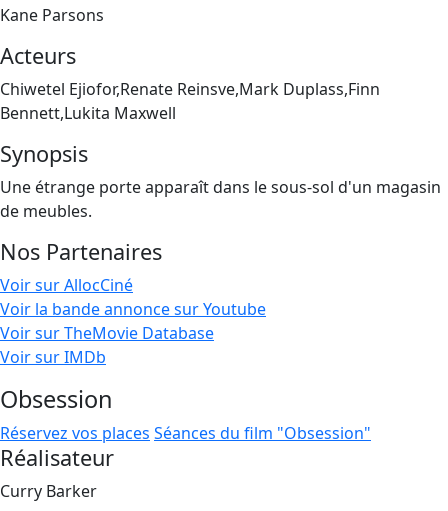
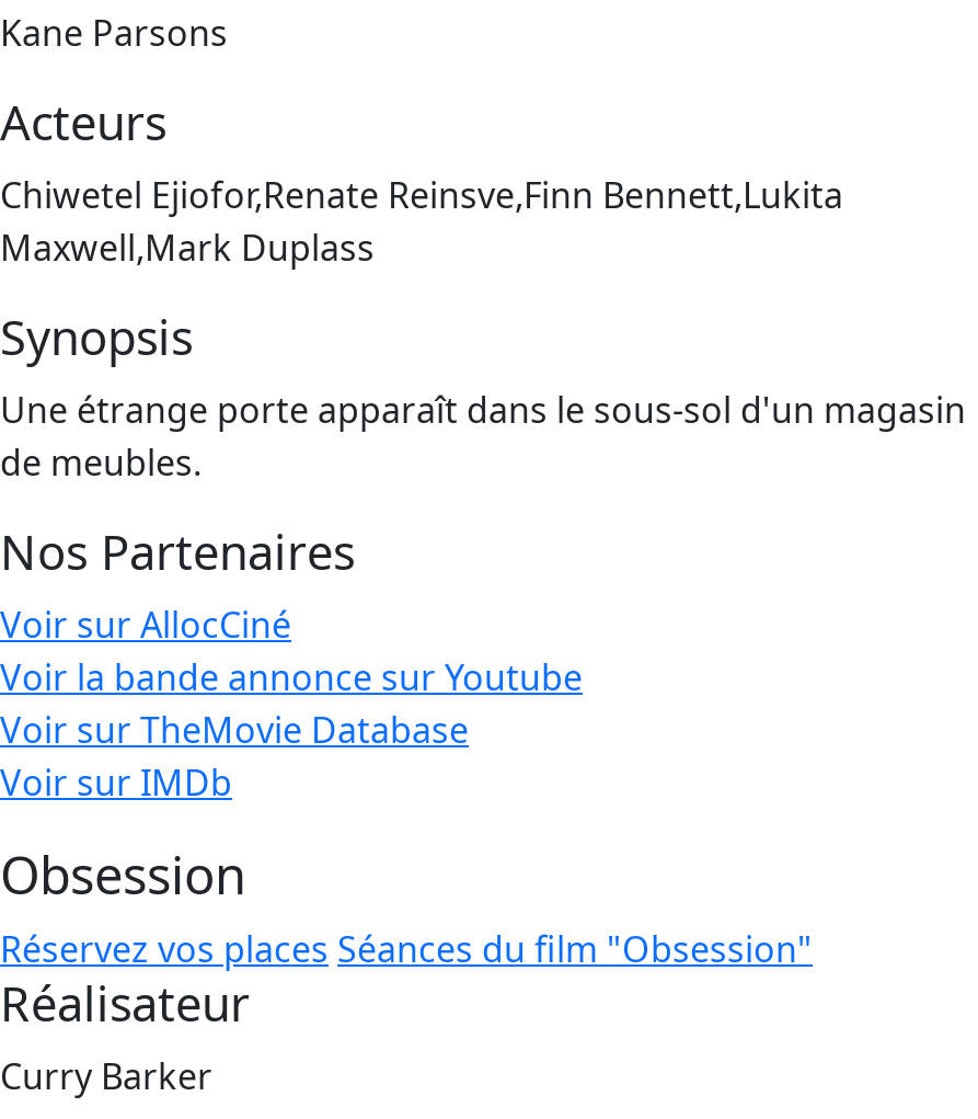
- Chiwetel Ejiofor,Renate Reinsve,Mark Duplass,Finn
- Bennett,Lukita Maxwell
+ Chiwetel Ejiofor,Renate Reinsve,Finn Bennett,Lukita
+ Maxwell,Mark Duplass
